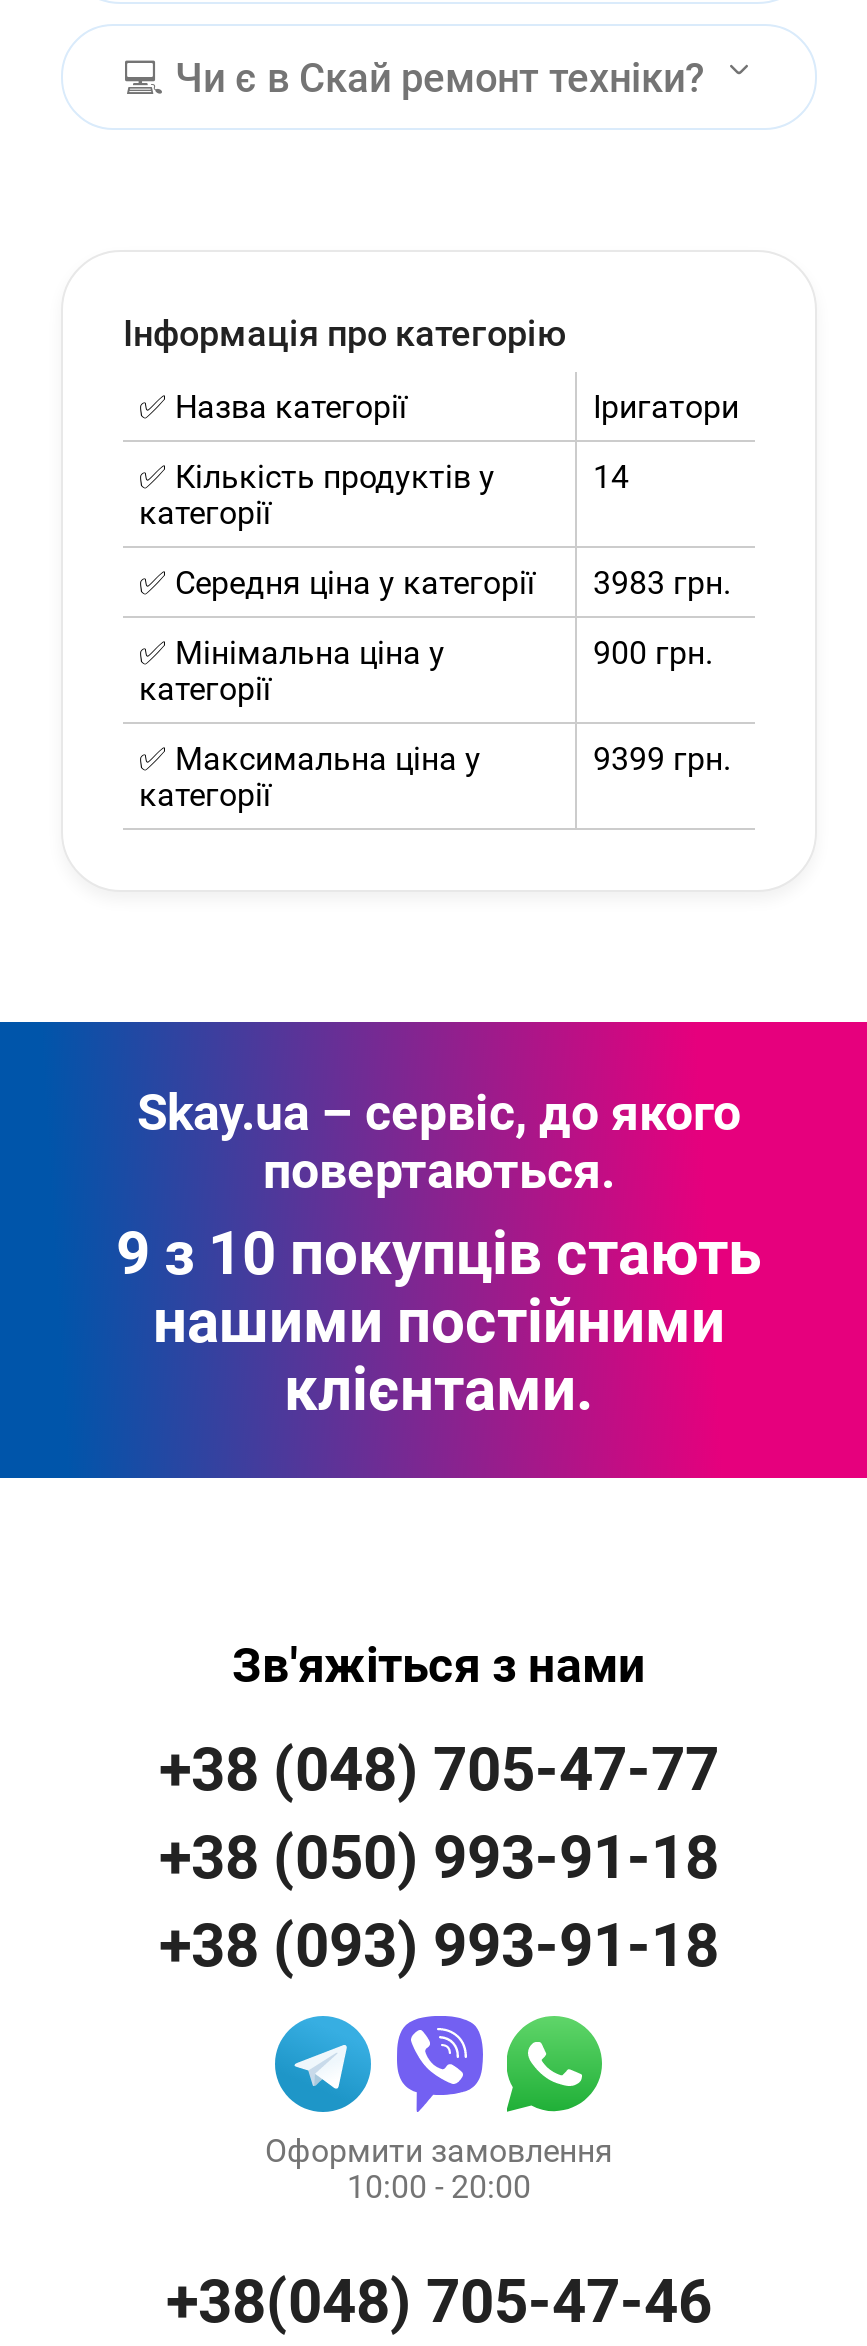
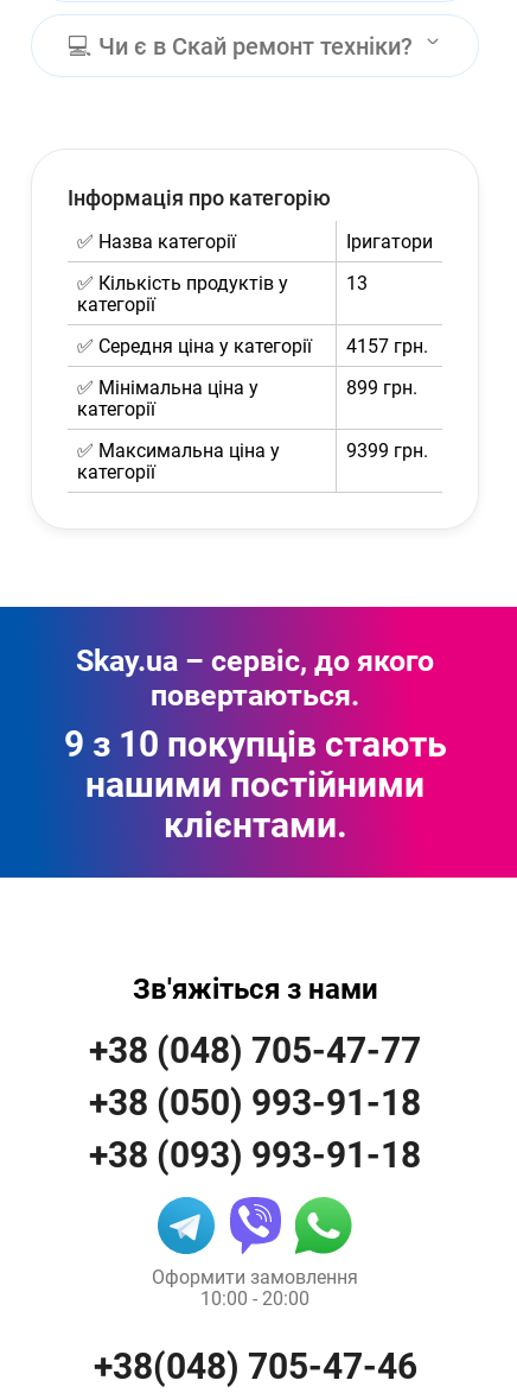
- 14
+ 13

- 3983 грн.
+ 4157 грн.

- 900 грн.
+ 899 грн.
